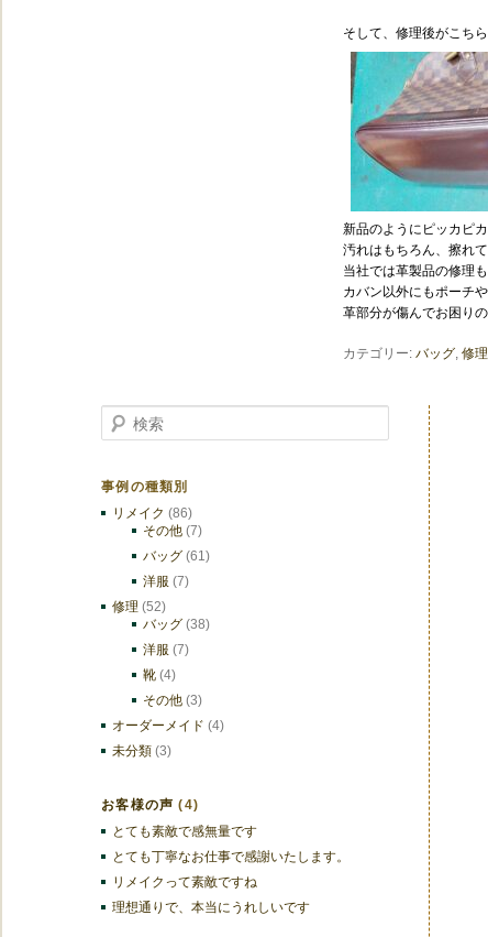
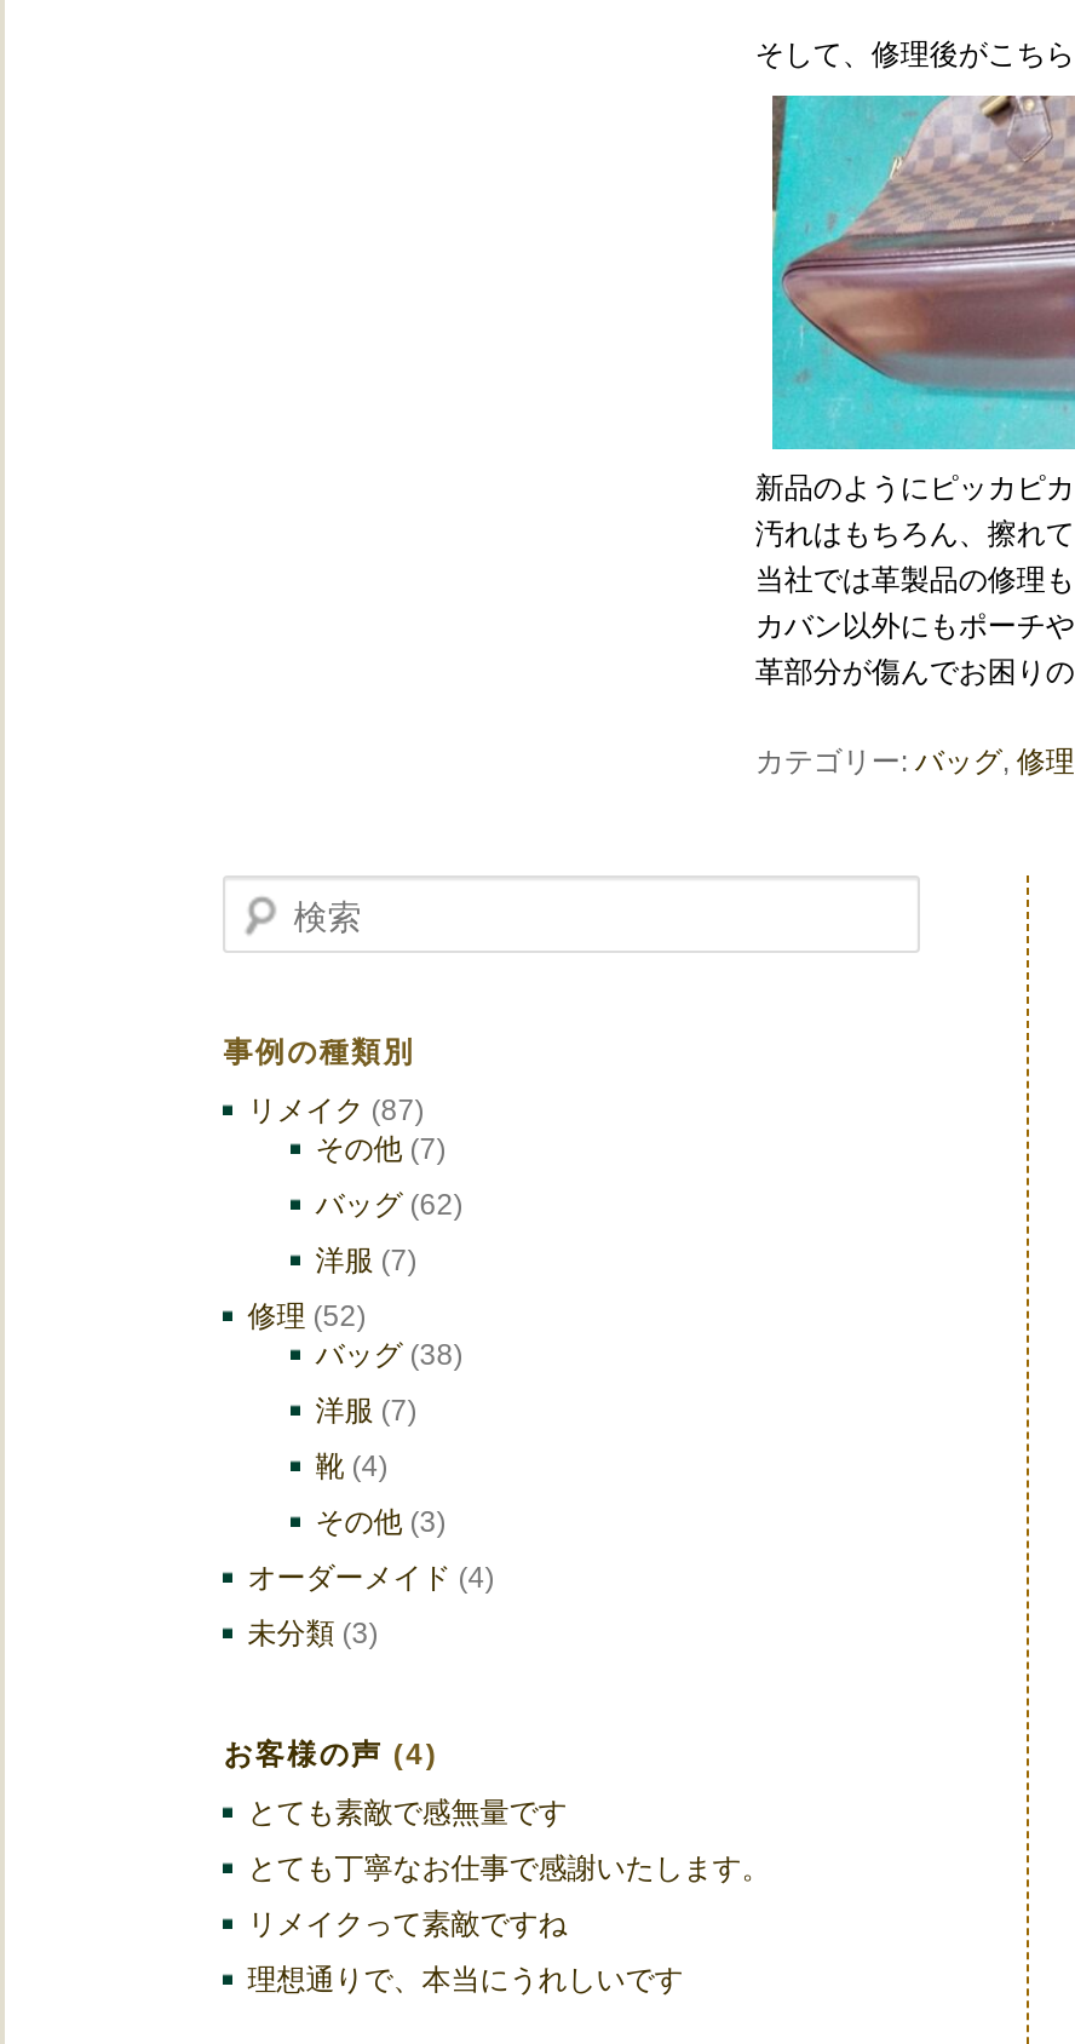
- リメイク(86)
+ リメイク(87)

- バッグ(61)
+ バッグ(62)
